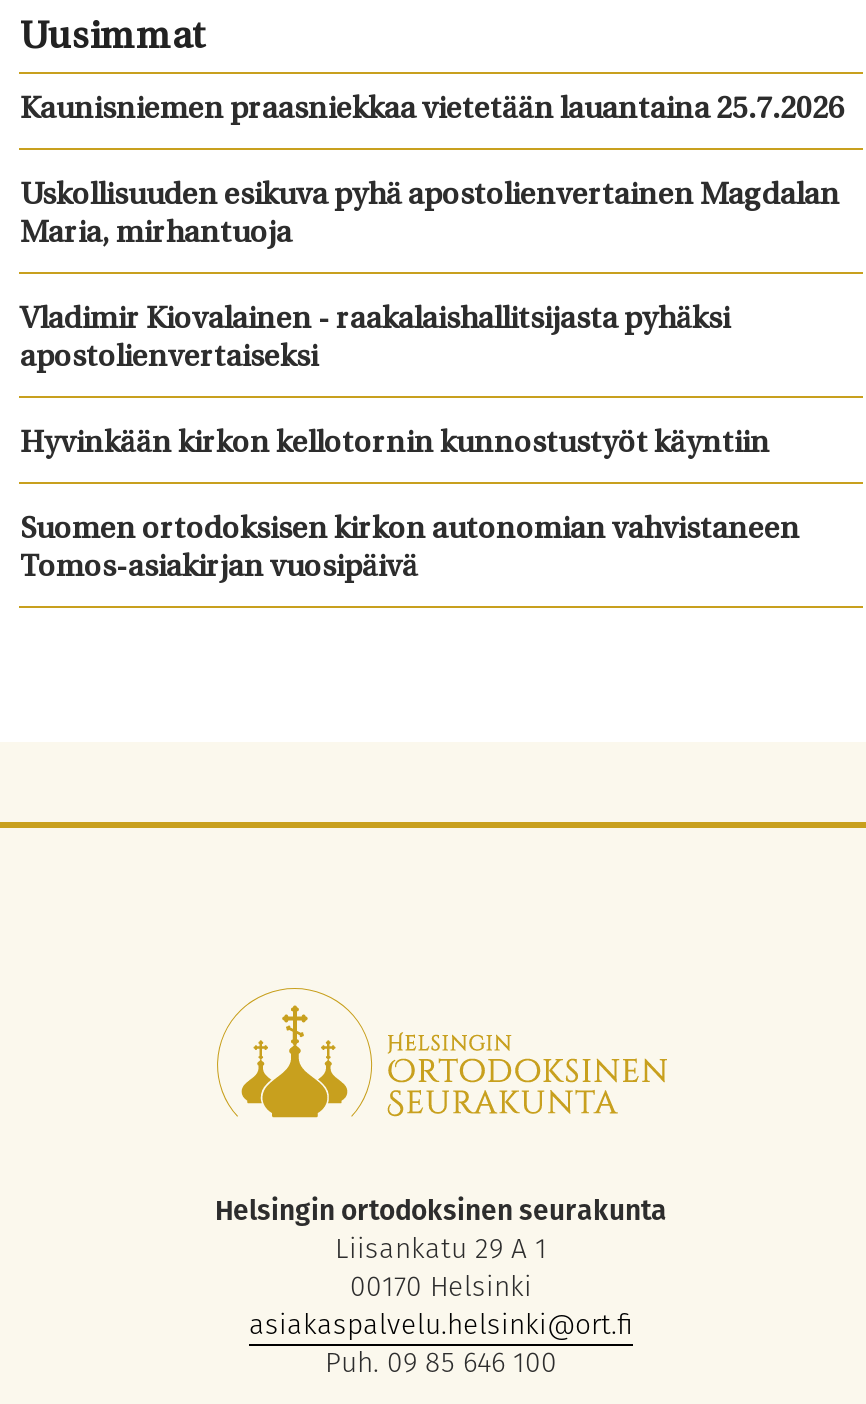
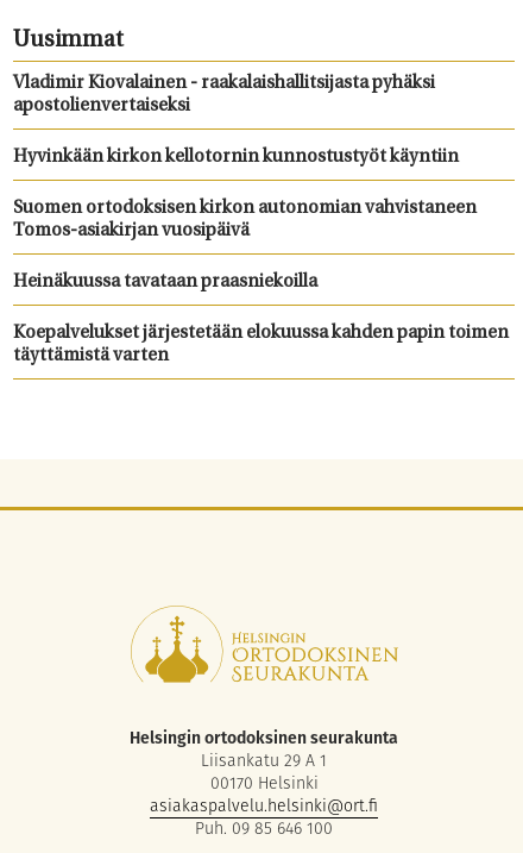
- Kaunisniemen praasniekkaa vietetään lauantaina 25.7.2026
- Uskollisuuden esikuva pyhä apostolienvertainen Magdalan
- Maria, mirhantuoja

moved up: Vladimir Kiovalainen - raakalaishallitsijasta pyhäksi | apostolienvertaiseksi | Hyvinkään kirkon kellotornin kunnostustyöt käyntiin | Suomen ortodoksisen kirkon autonomian vahvistaneen | Tomos-asiakirjan vuosipäivä

+ Heinäkuussa tavataan praasniekoilla
+ Koepalvelukset järjestetään elokuussa kahden papin toimen
+ täyttämistä varten
